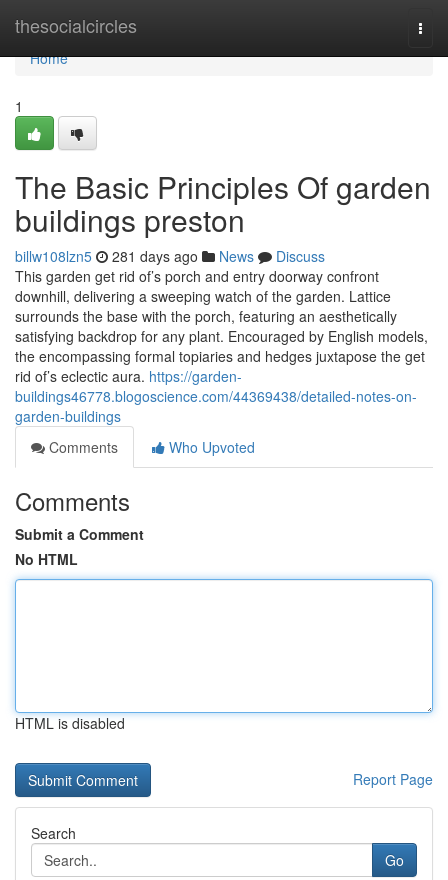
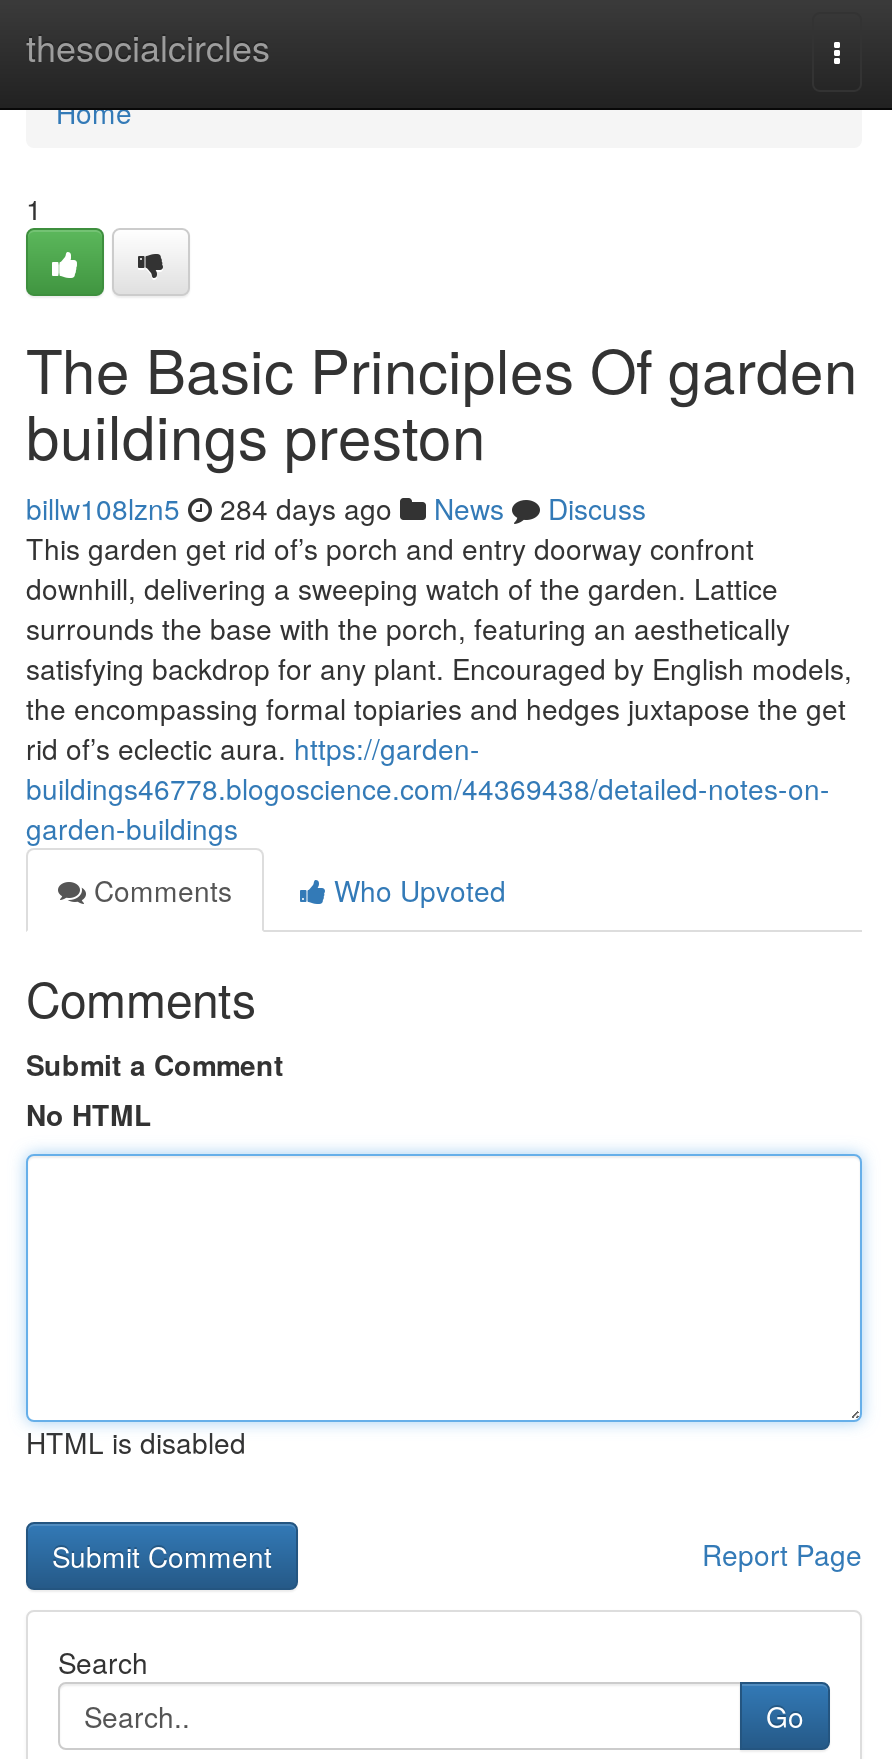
- billw108lzn5 281 days ago News Discuss
+ billw108lzn5 284 days ago News Discuss
